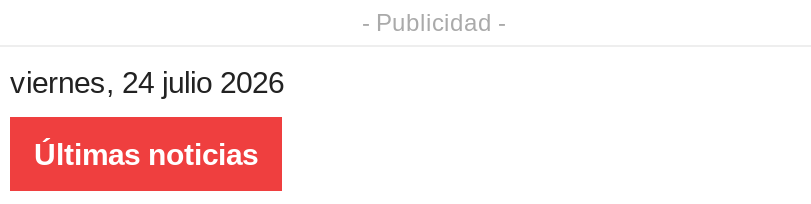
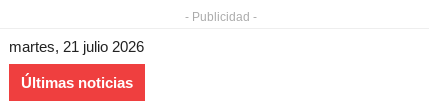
- viernes, 24 julio 2026
+ martes, 21 julio 2026
